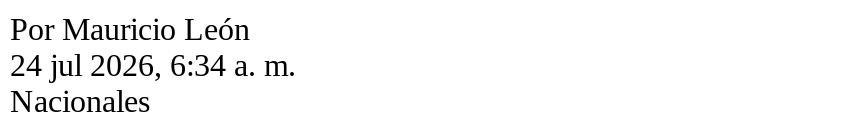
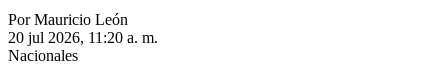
- 24 jul 2026, 6:34 a. m.
+ 20 jul 2026, 11:20 a. m.
